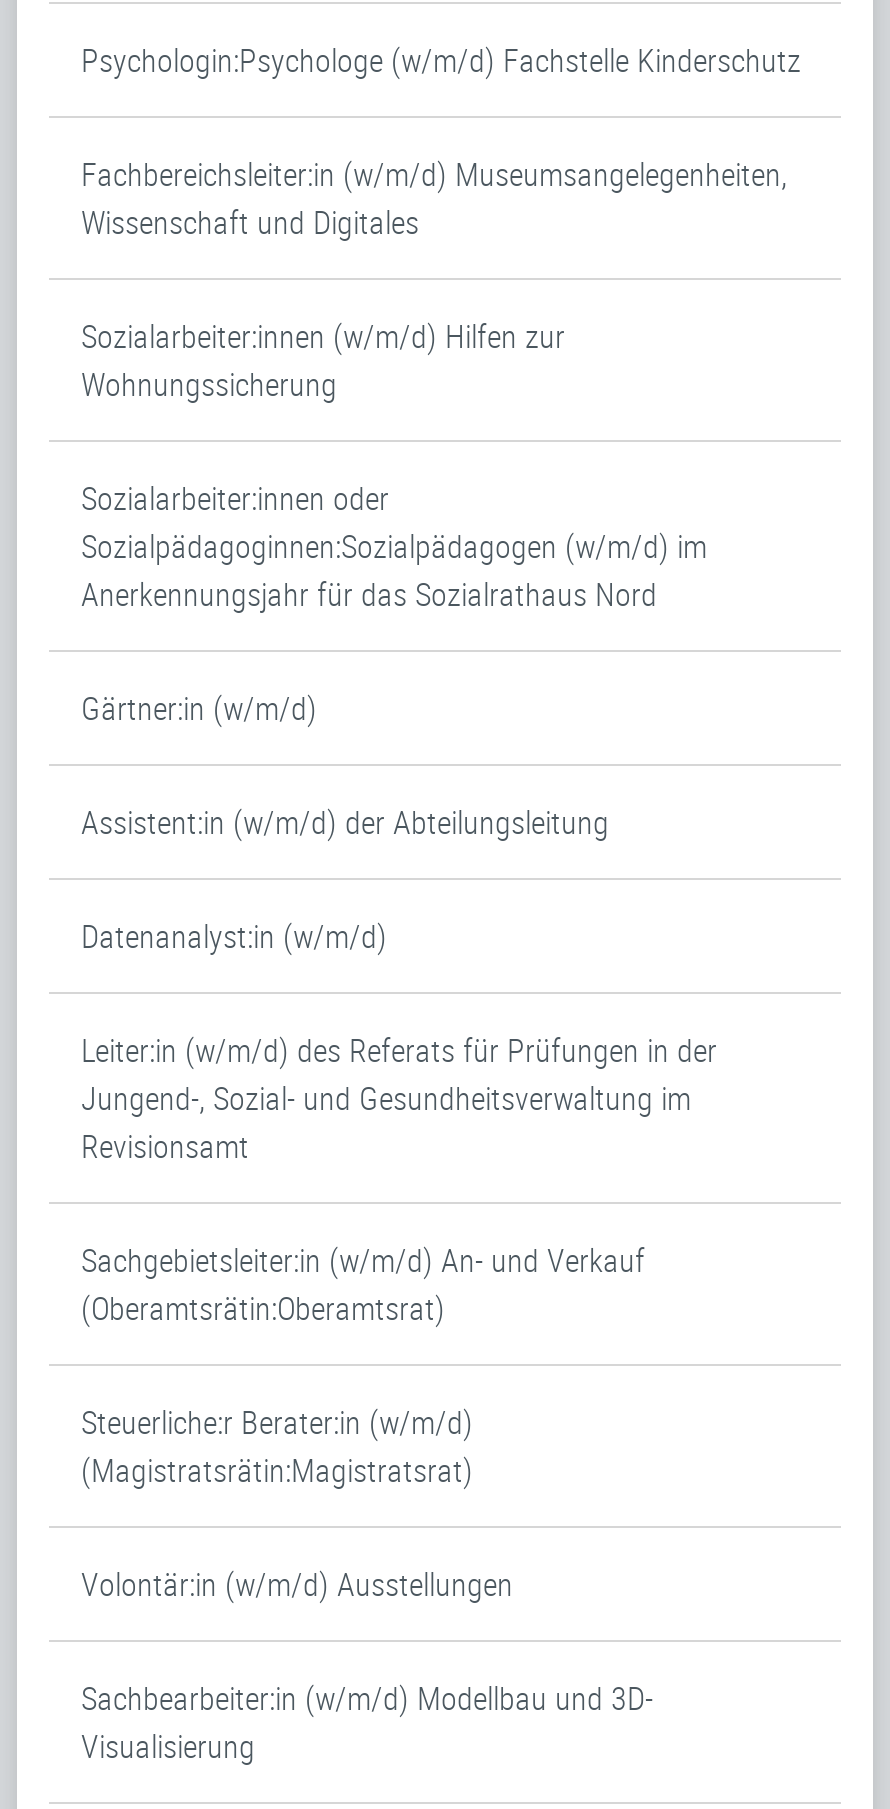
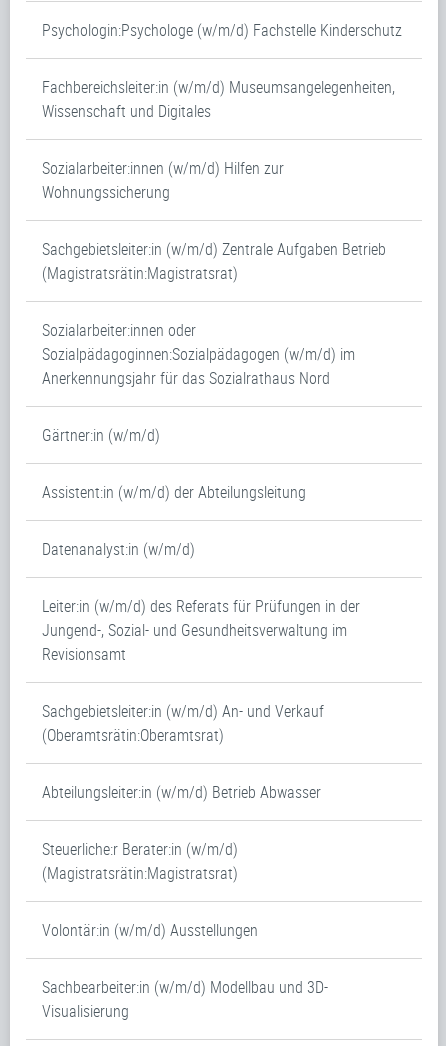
+ Sachgebietsleiter:in (w/m/d) Zentrale Aufgaben Betrieb
+ (Magistratsrätin:Magistratsrat)

+ Abteilungsleiter:in (w/m/d) Betrieb Abwasser
